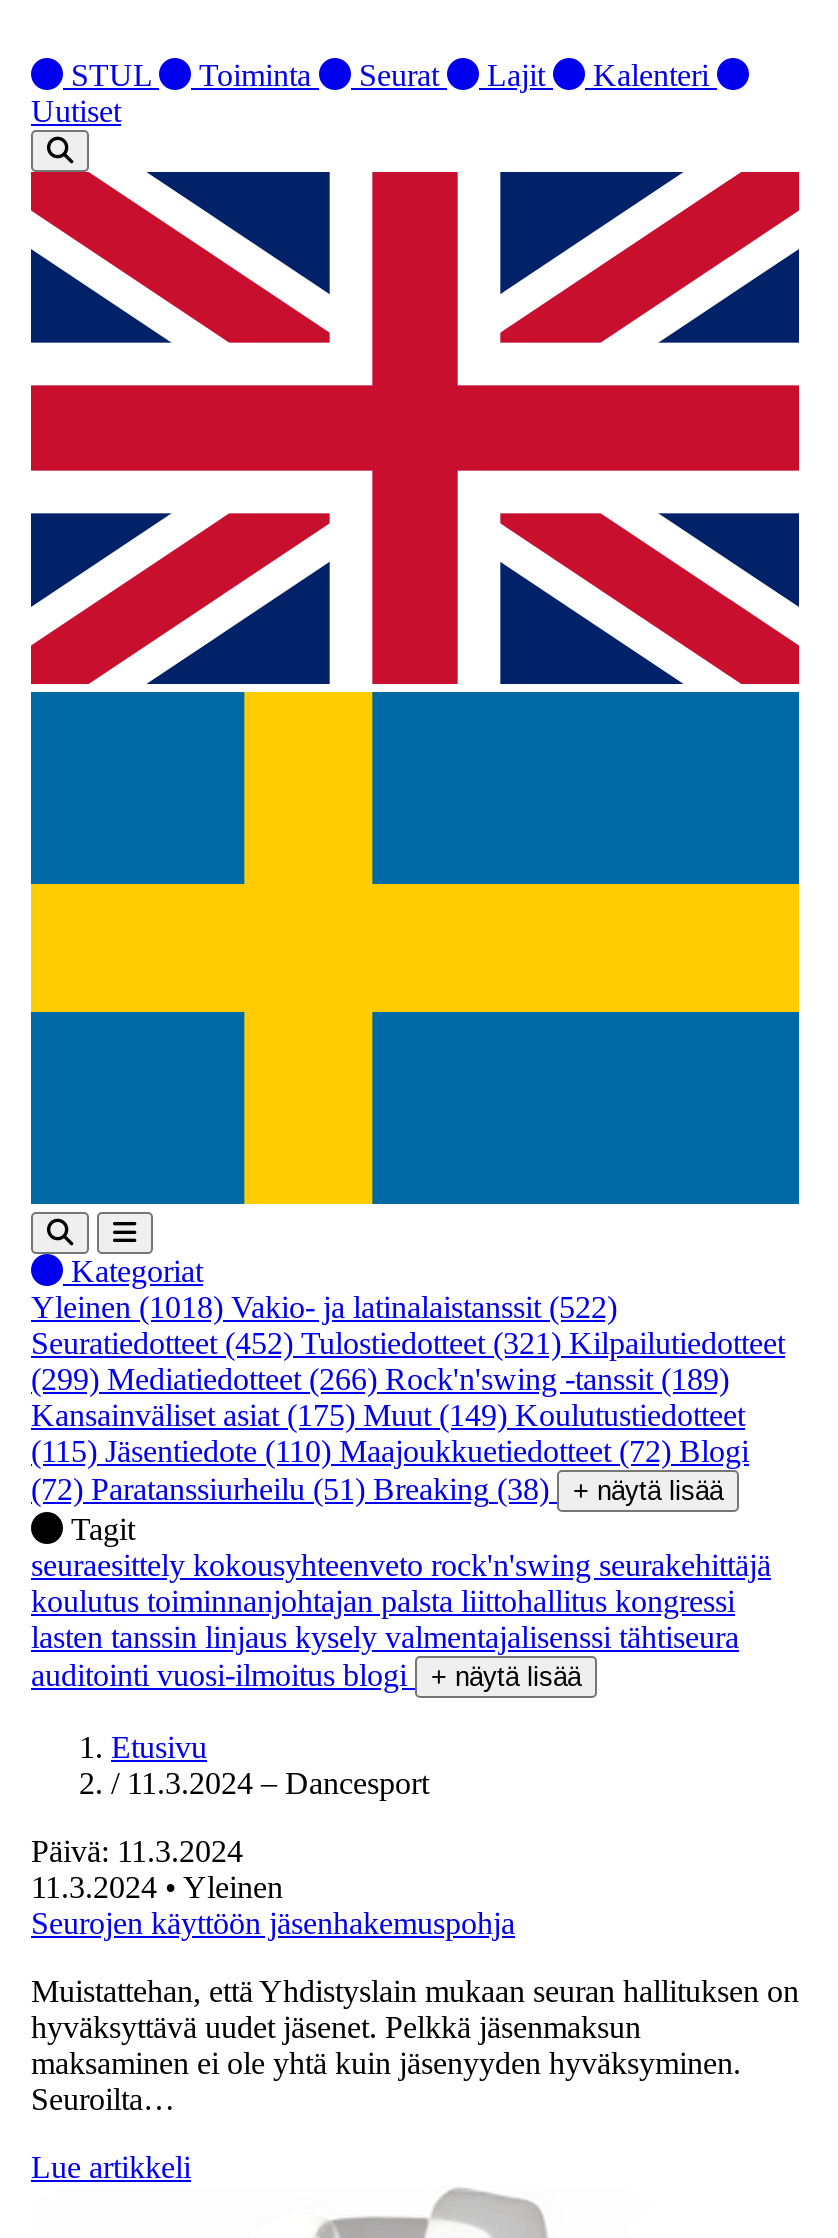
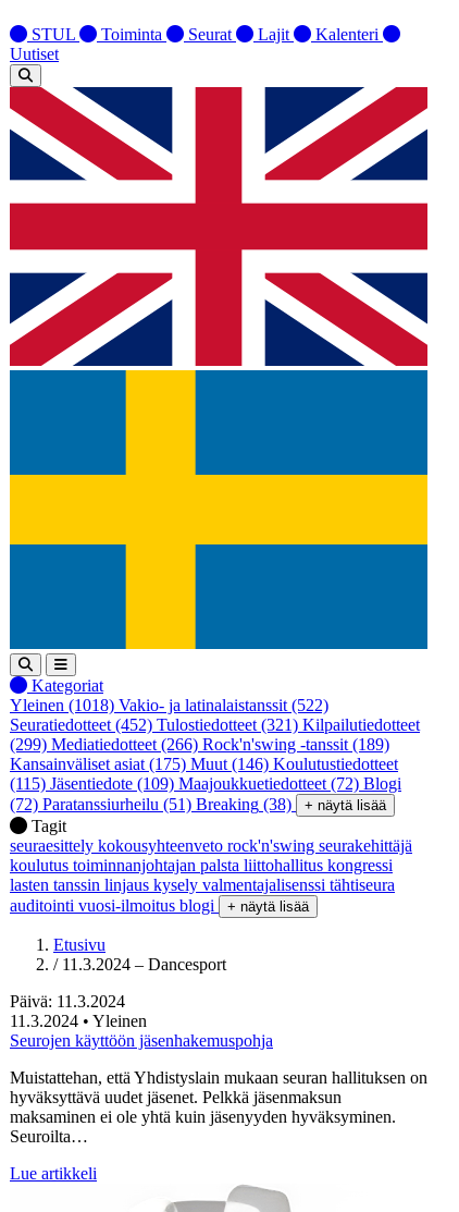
- Kansainväliset asiat (175) Muut (149) Koulutustiedotteet
+ Kansainväliset asiat (175) Muut (146) Koulutustiedotteet

- (115) Jäsentiedote (110) Maajoukkuetiedotteet (72) Blogi
+ (115) Jäsentiedote (109) Maajoukkuetiedotteet (72) Blogi
